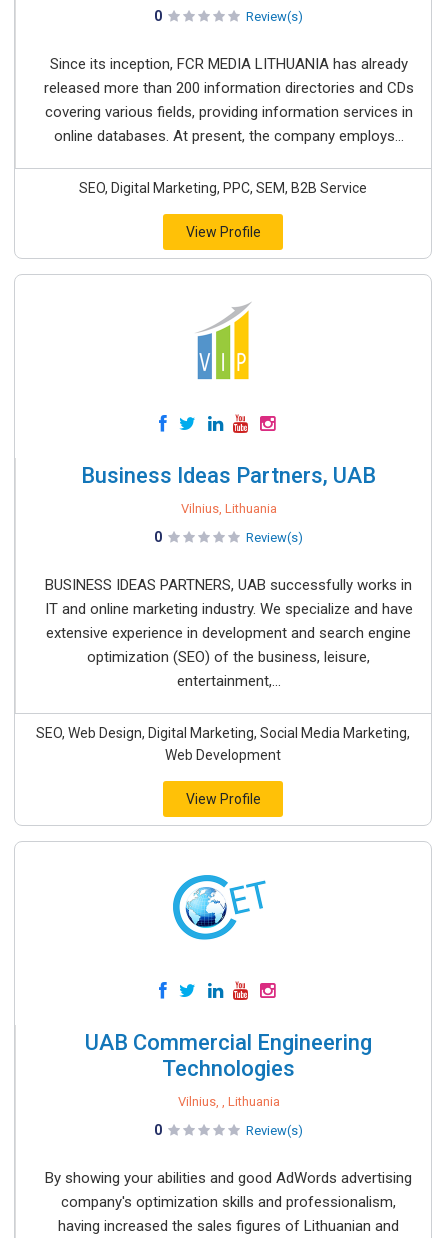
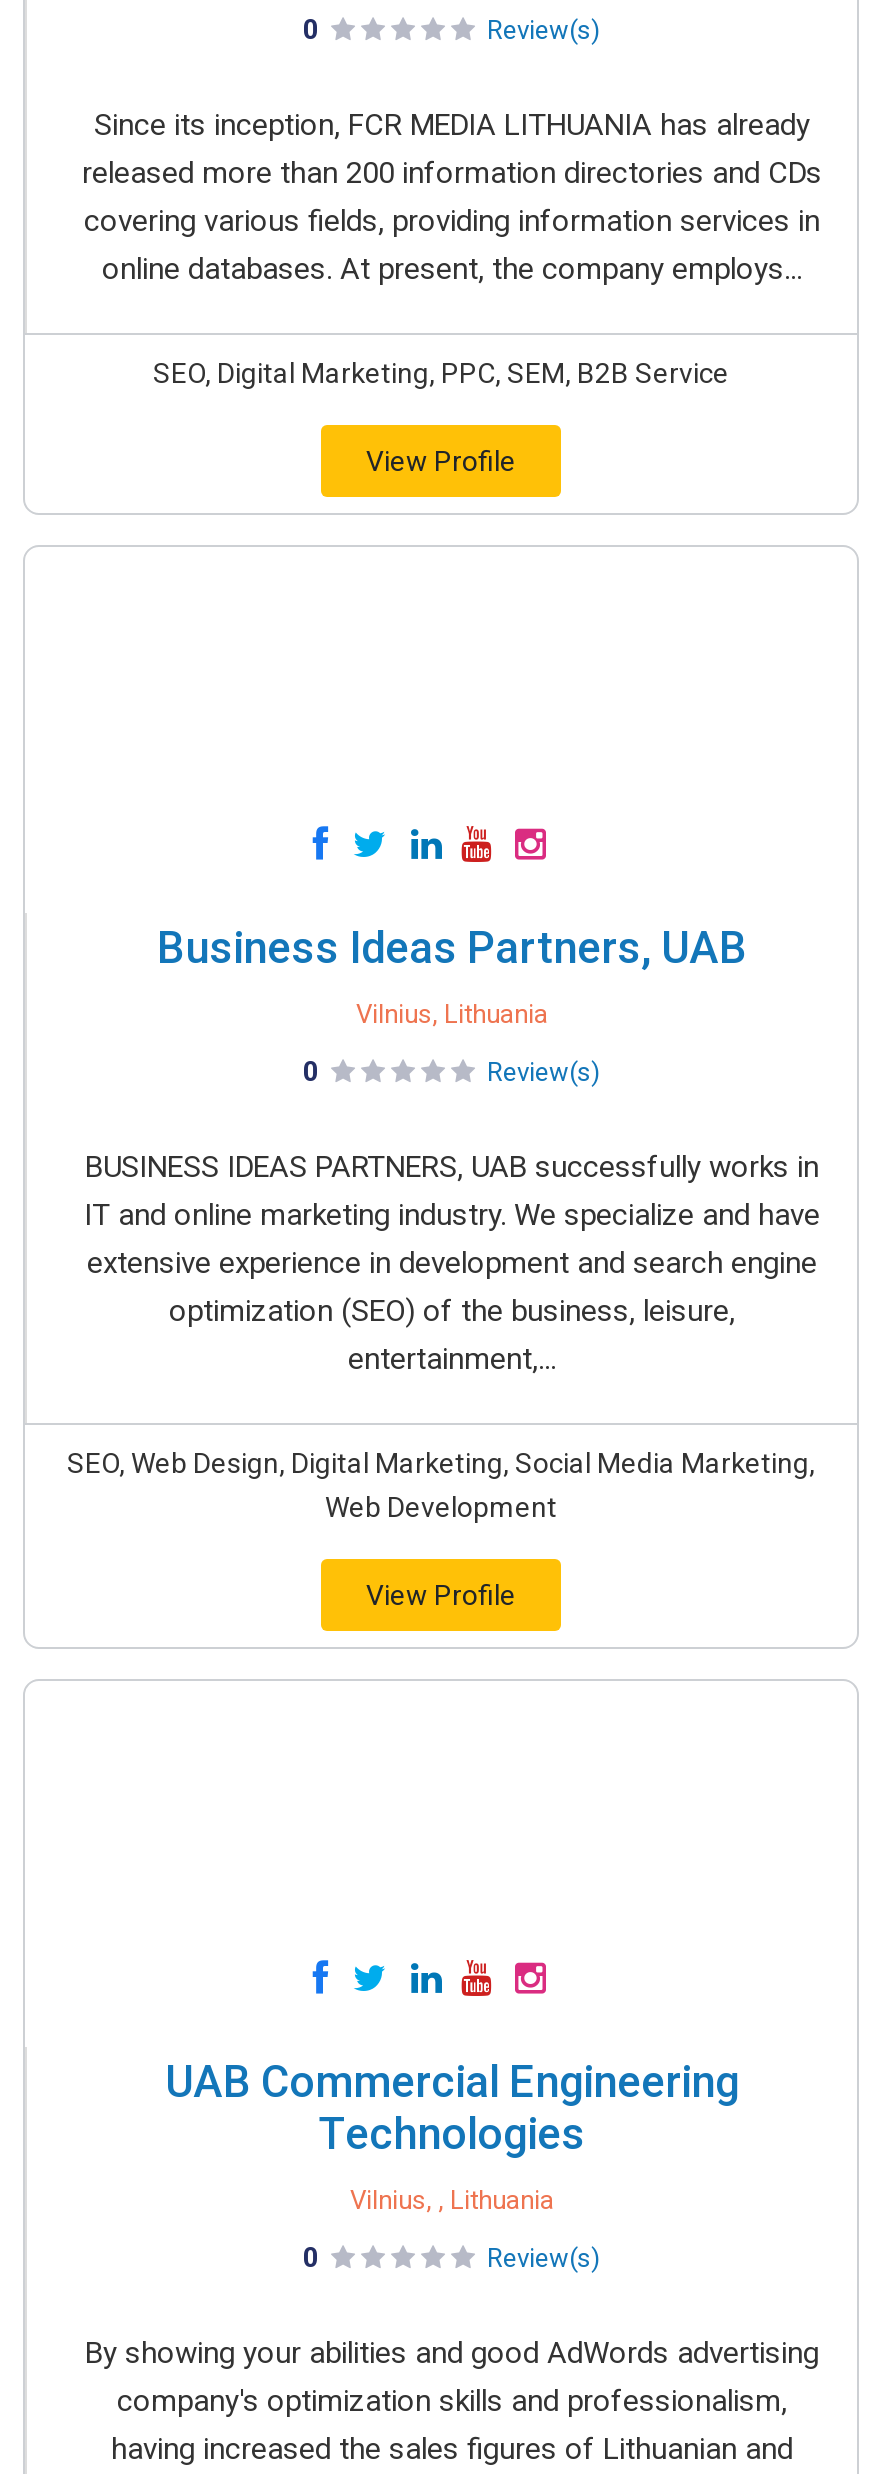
- [image]

- [image]
